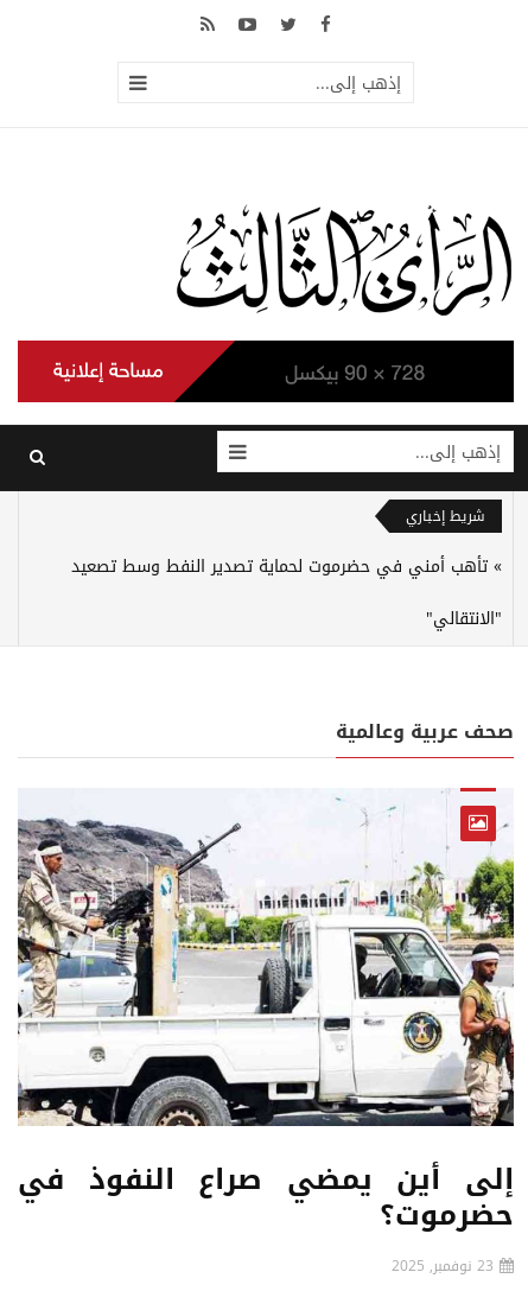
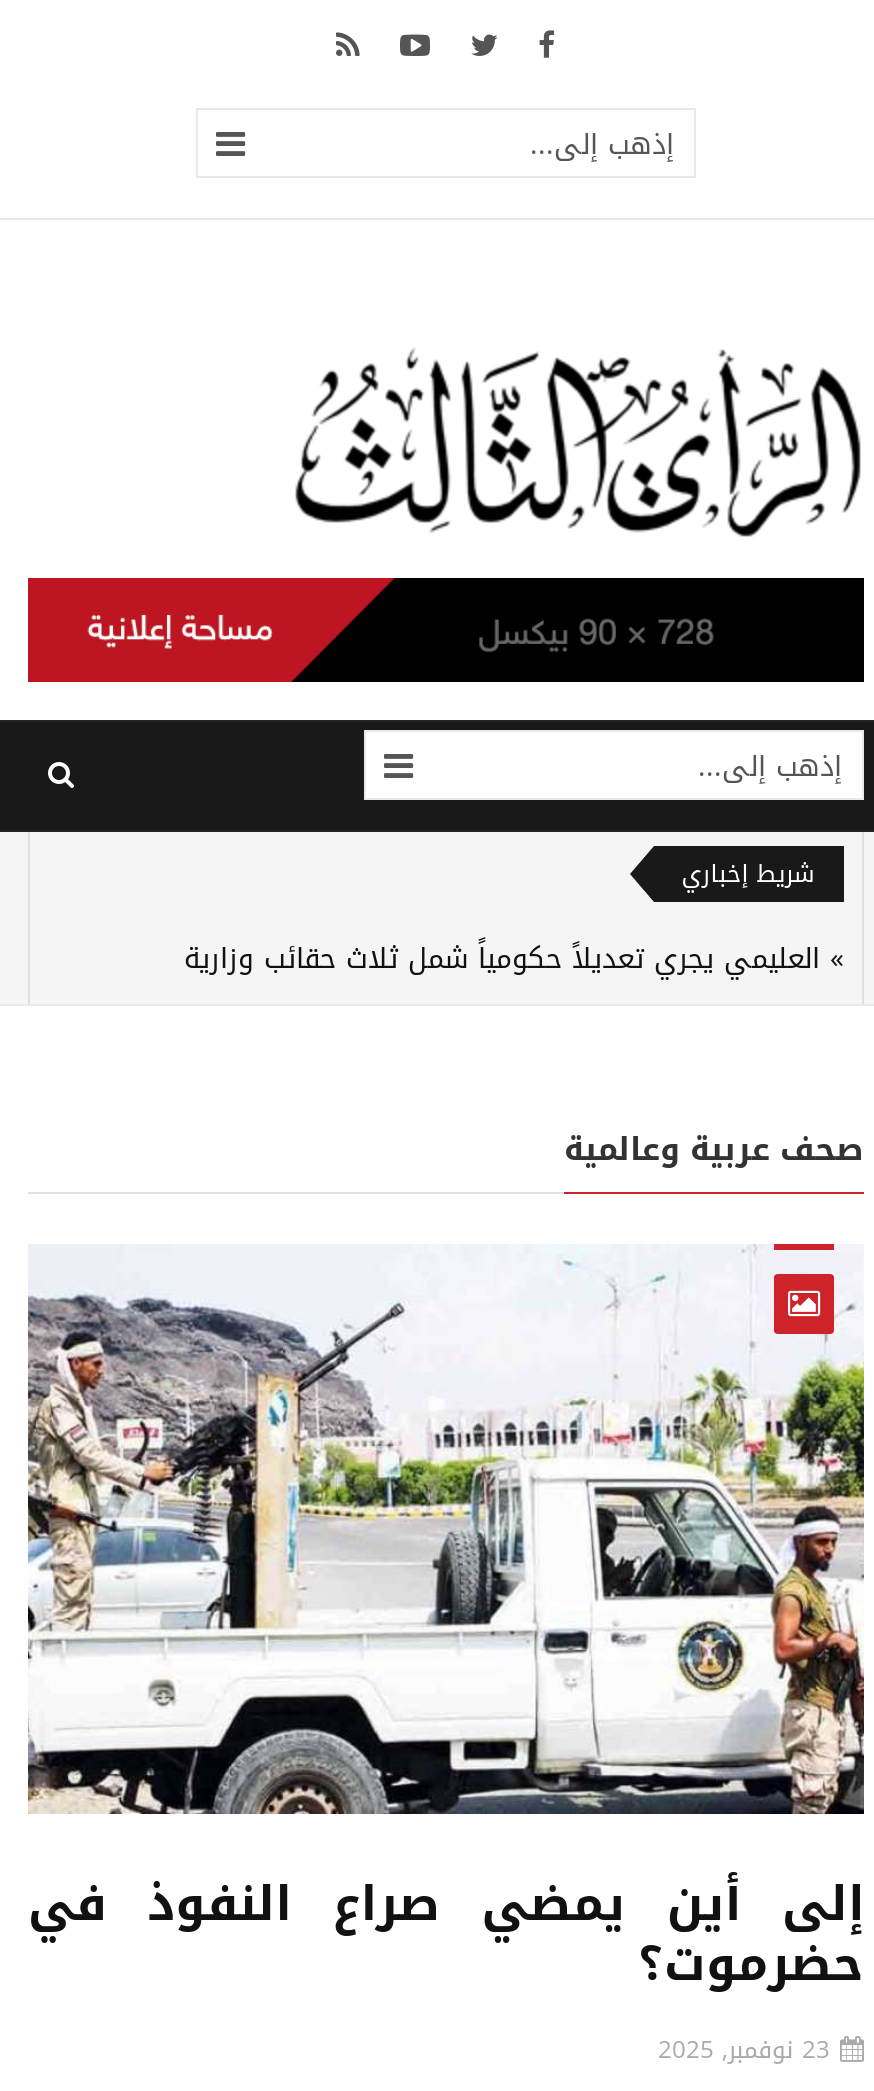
- تأهب أمني في حضرموت لحماية تصدير النفط وسط تصعيد
- "الانتقالي"
+ العليمي يجري تعديلاً حكومياً شمل ثلاث حقائب وزارية
